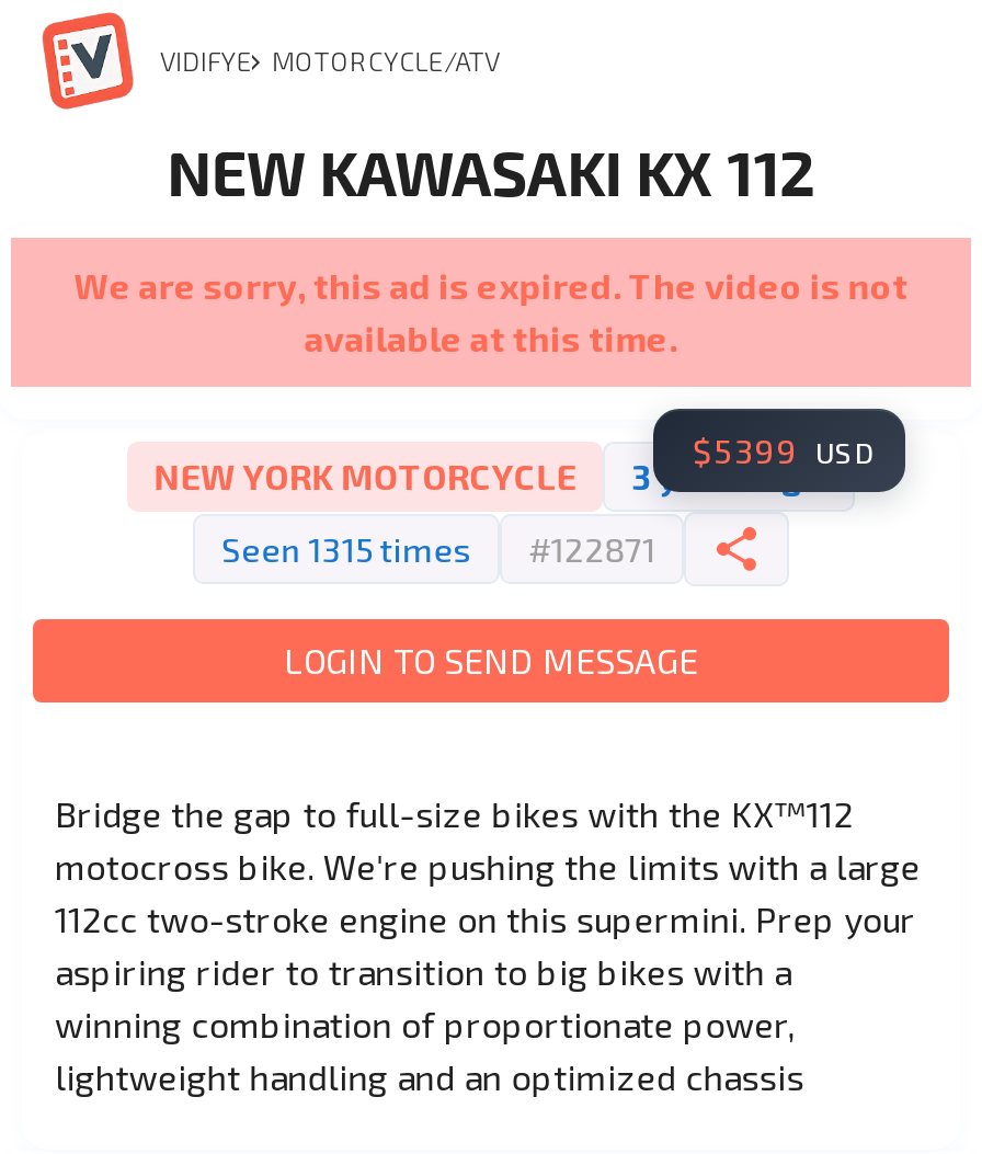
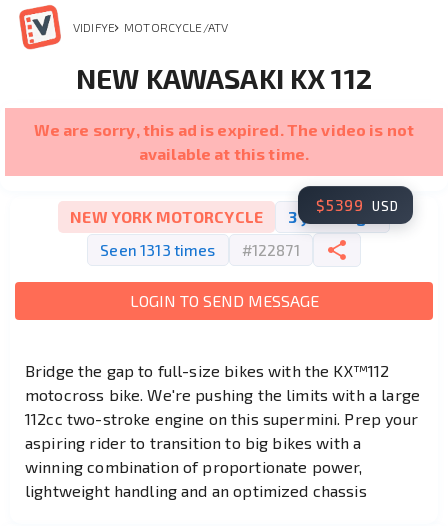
- Seen 1315 times #122871
+ Seen 1313 times #122871
